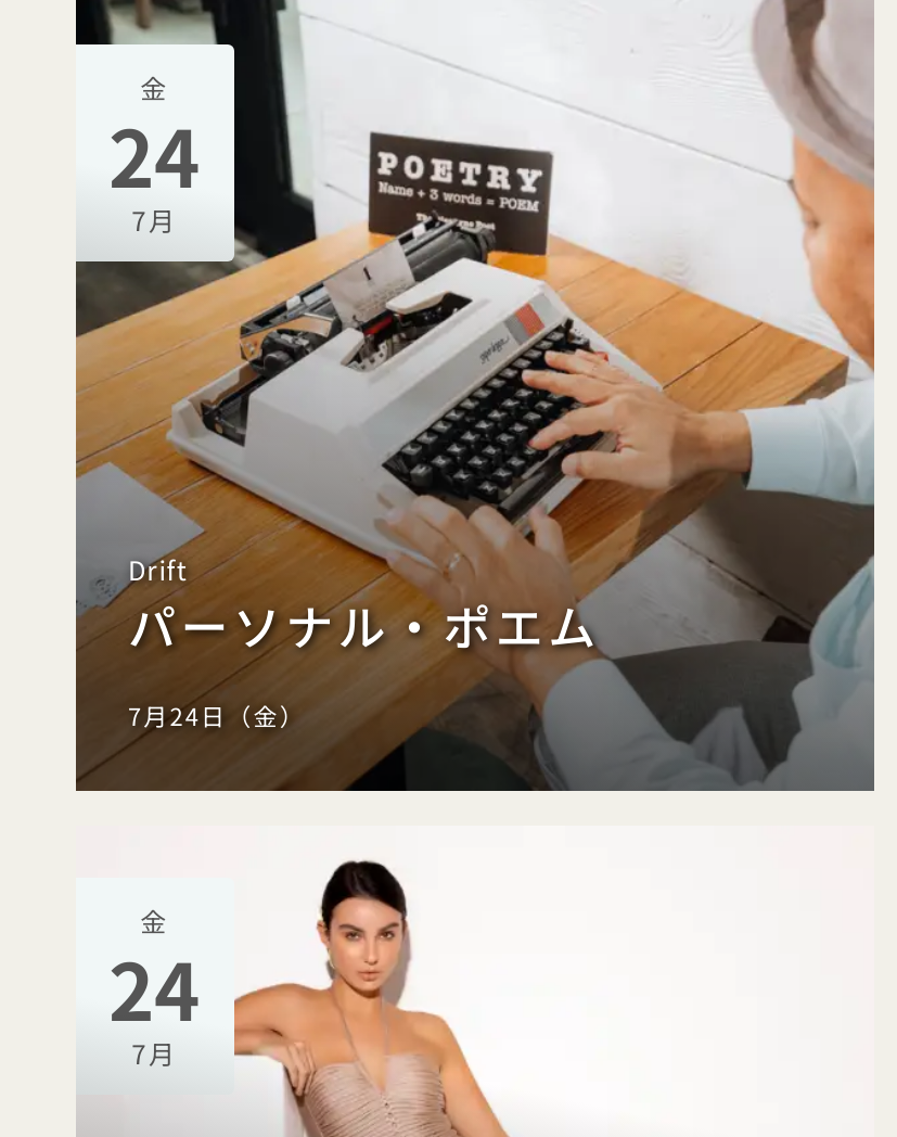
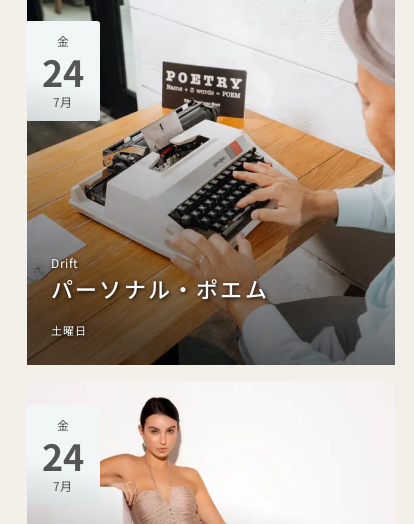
- 7月24日（金）
+ 土曜日
